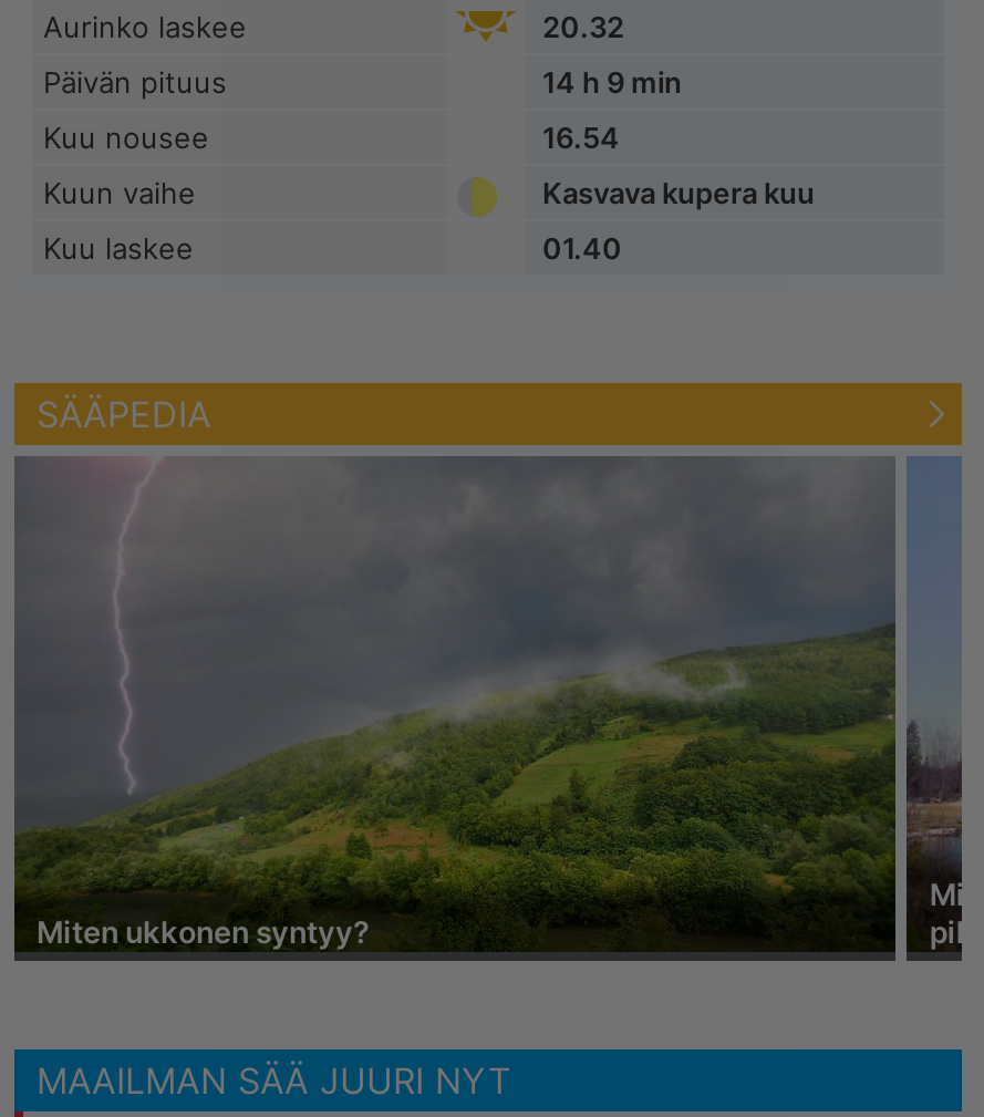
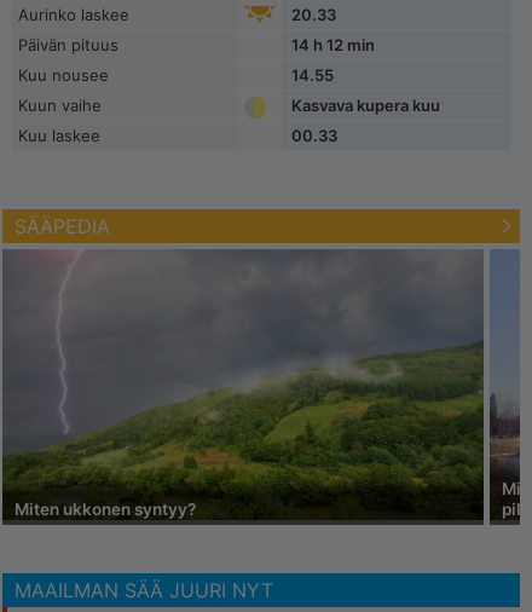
- 20.32
+ 20.33

- 14 h 9 min
+ 14 h 12 min

- 16.54
+ 14.55

- 01.40
+ 00.33
